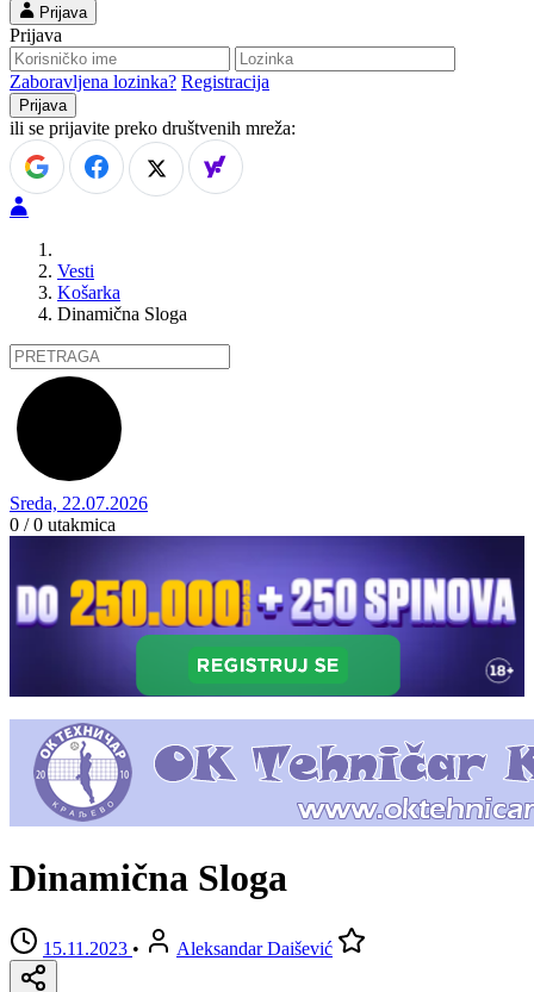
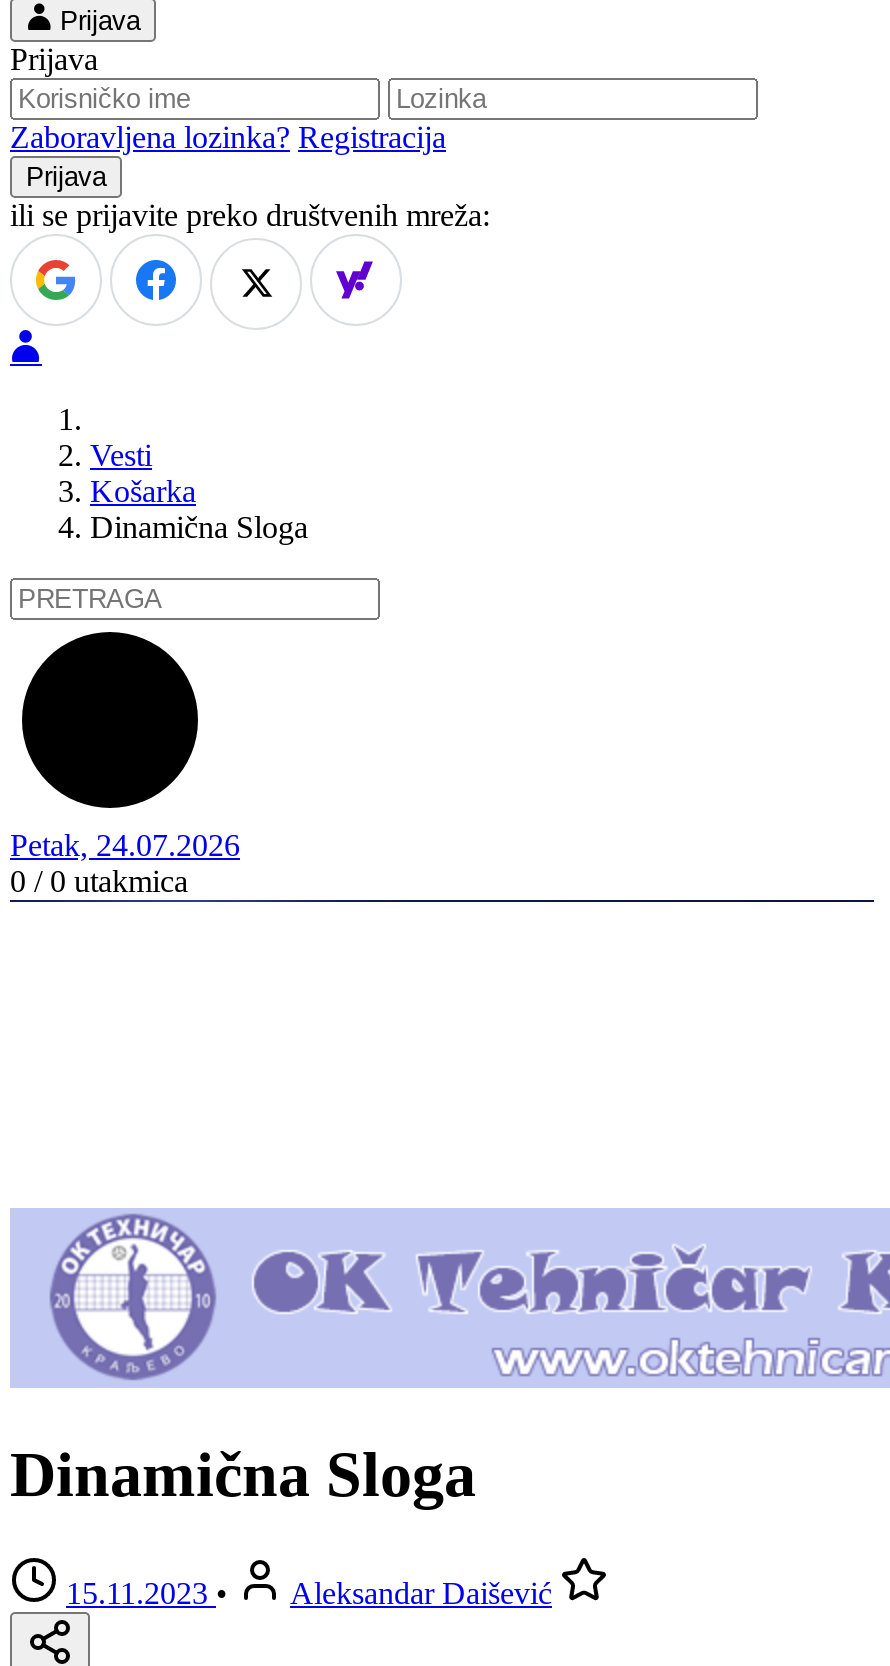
- Sreda, 22.07.2026
+ Petak, 24.07.2026

- [image]
